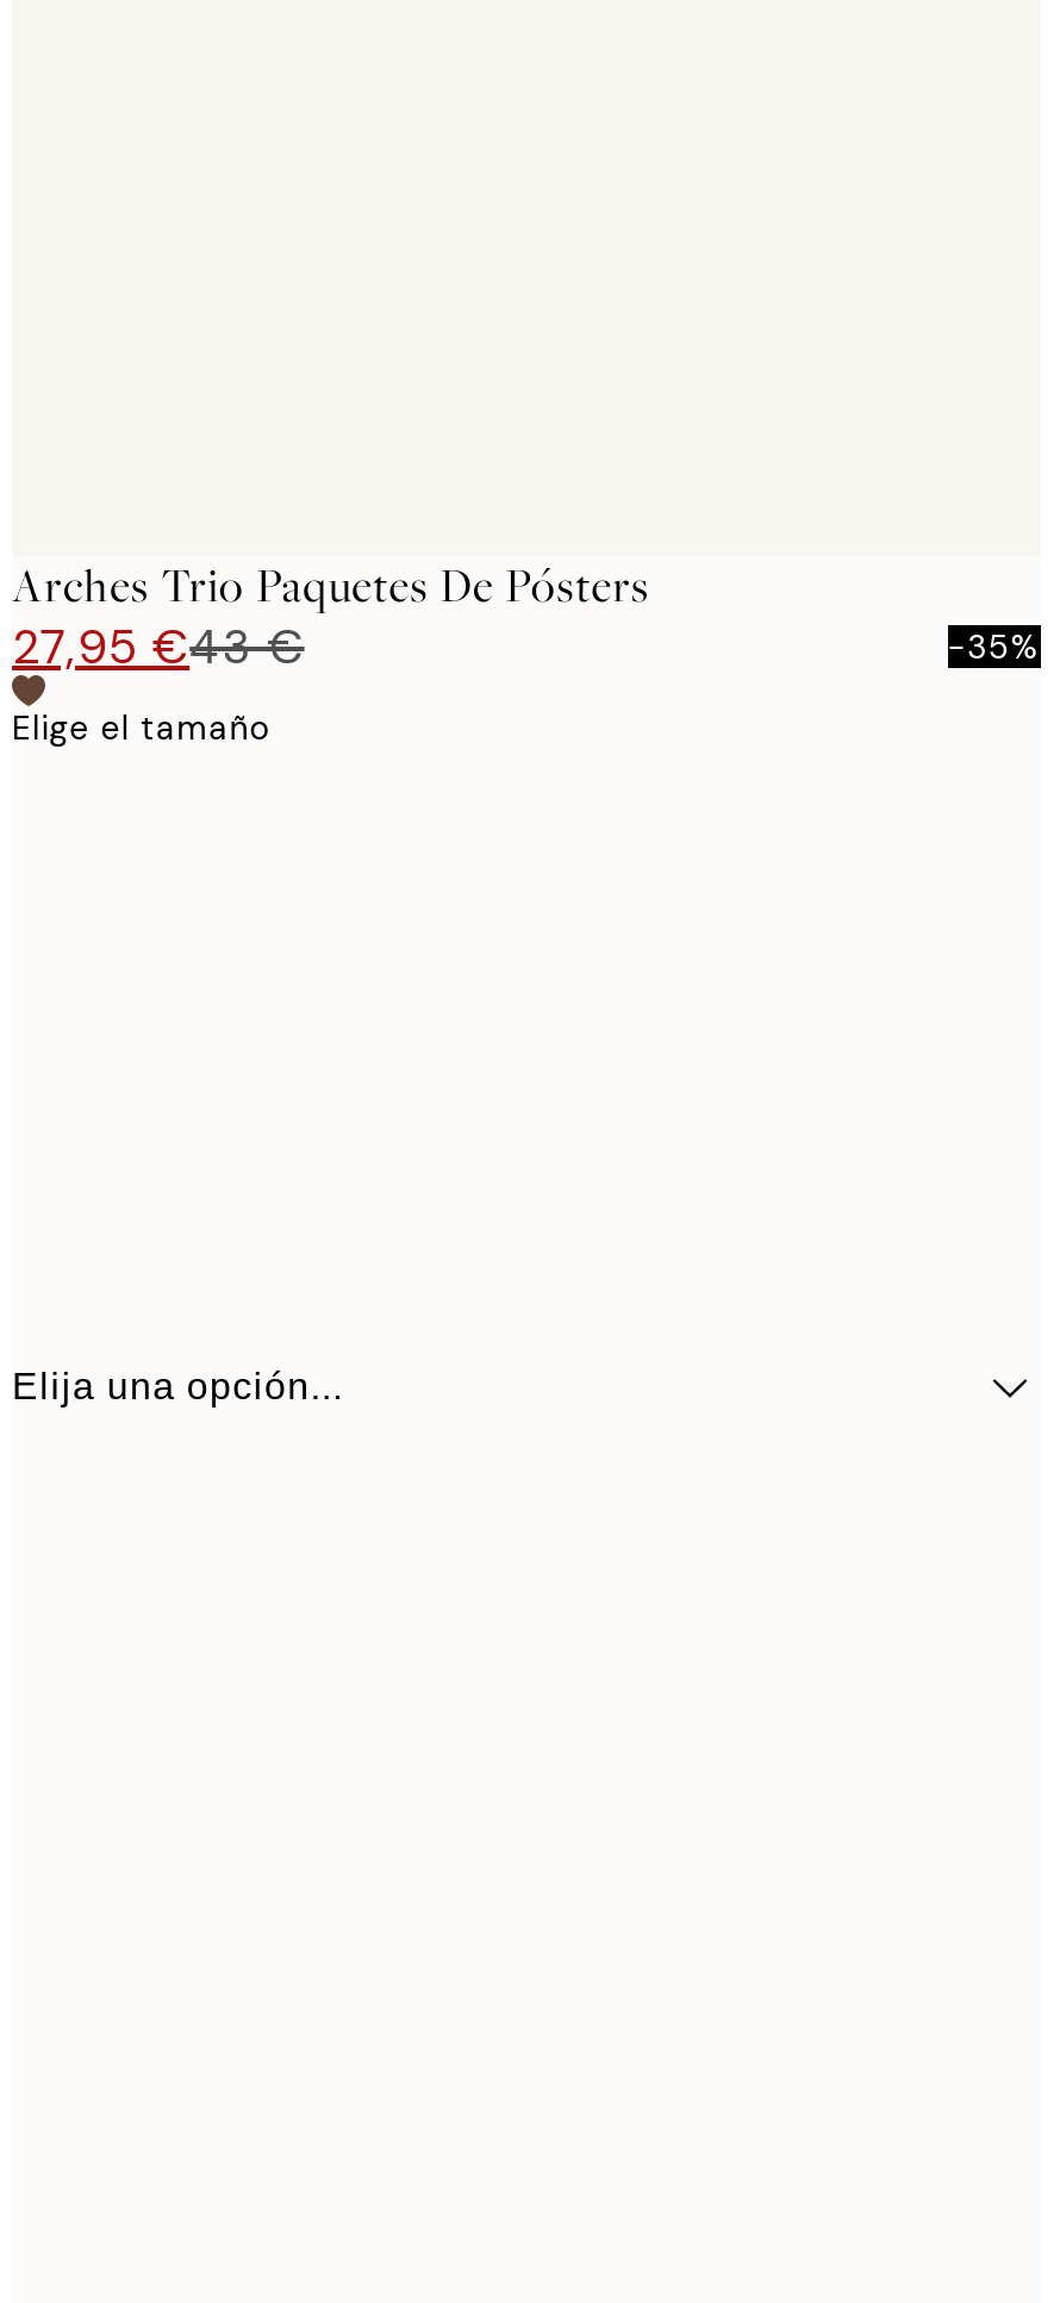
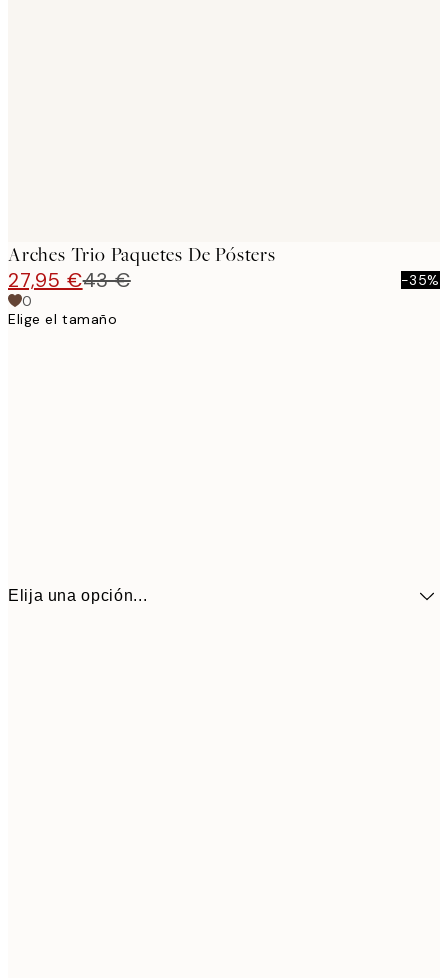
+ 0
